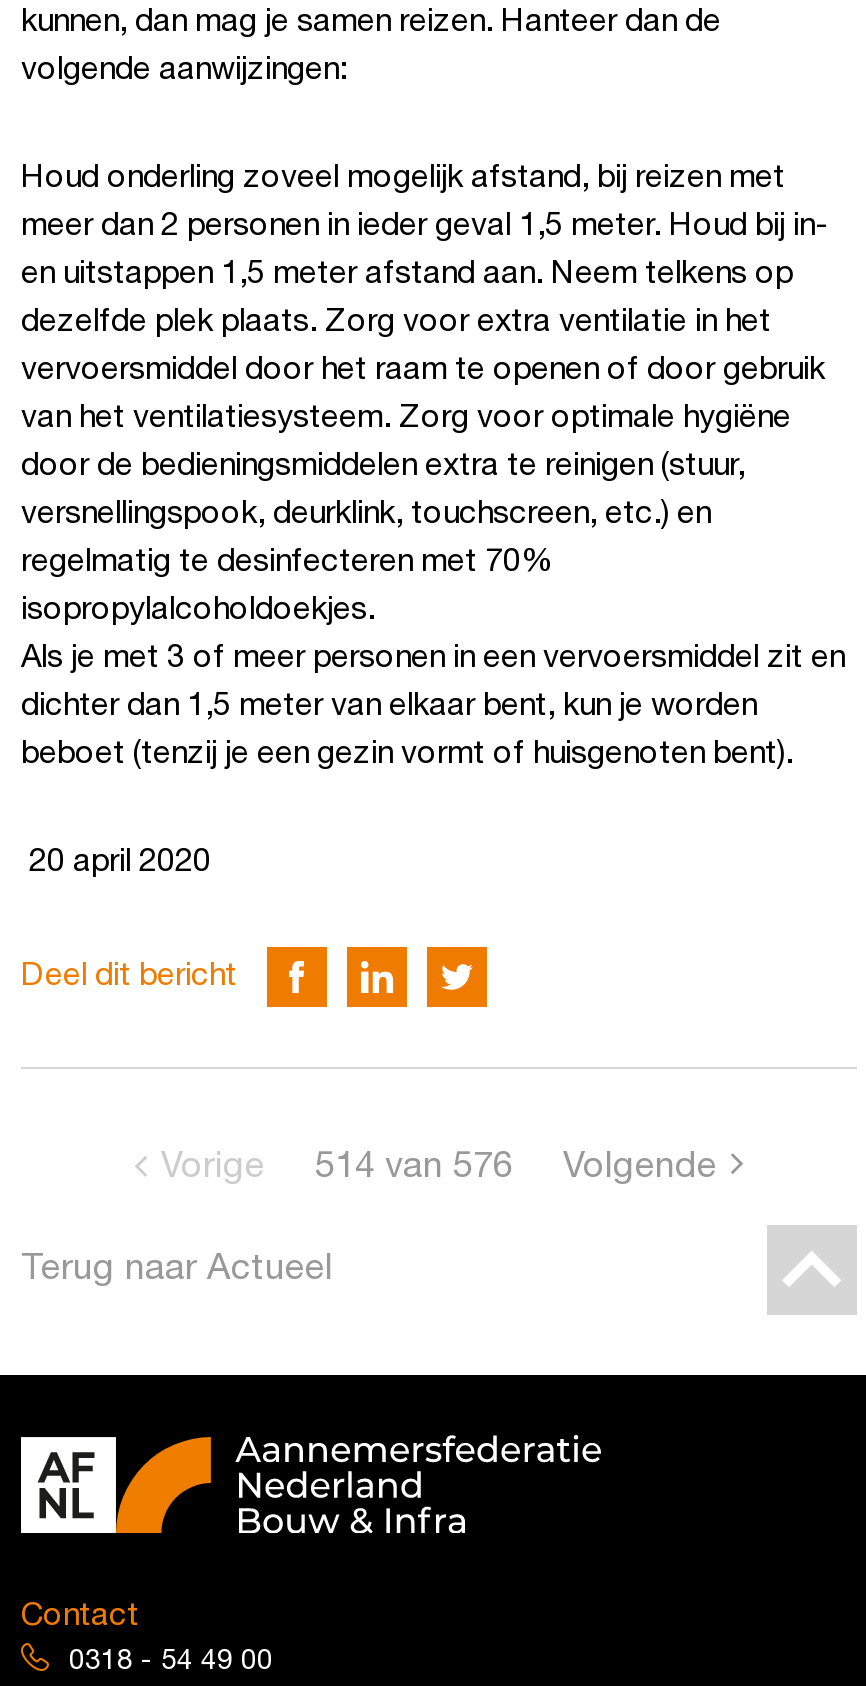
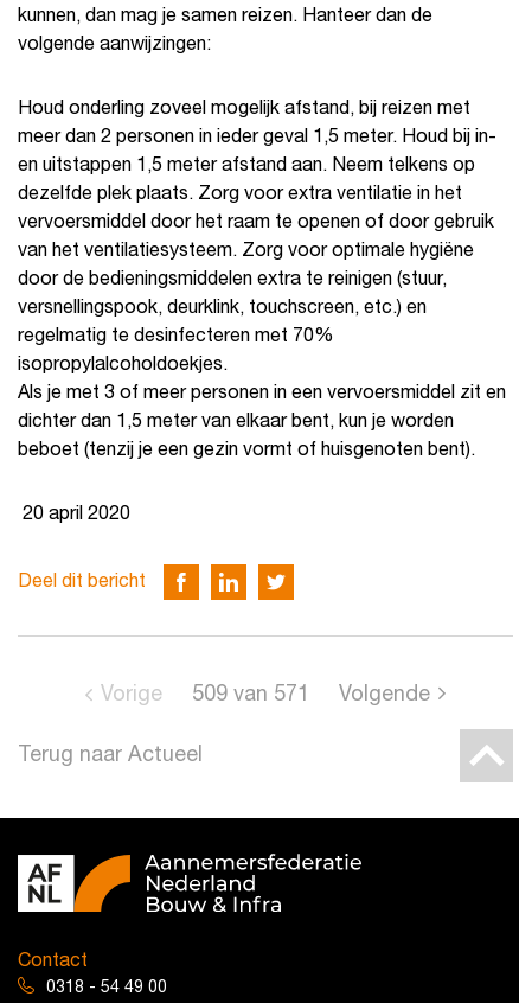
- Vorige 514 van 576 Volgende
+ Vorige 509 van 571 Volgende
